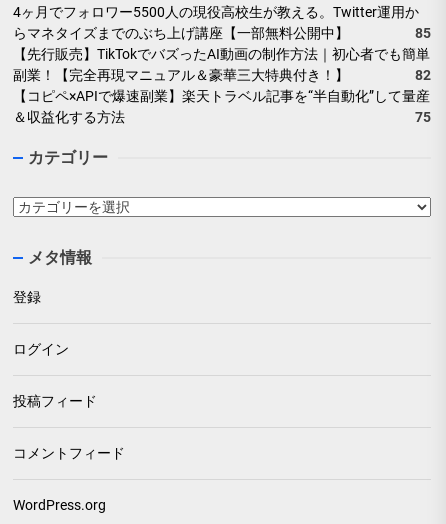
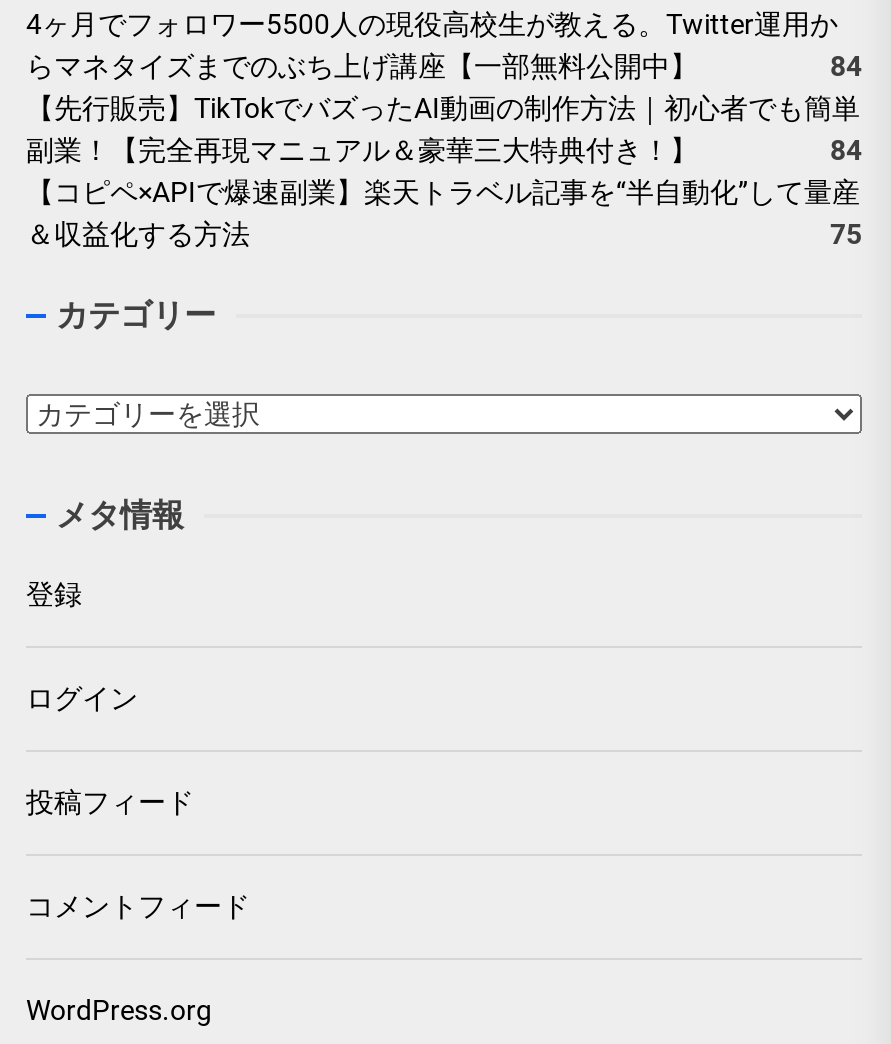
- 85
+ 84

- 82
+ 84
